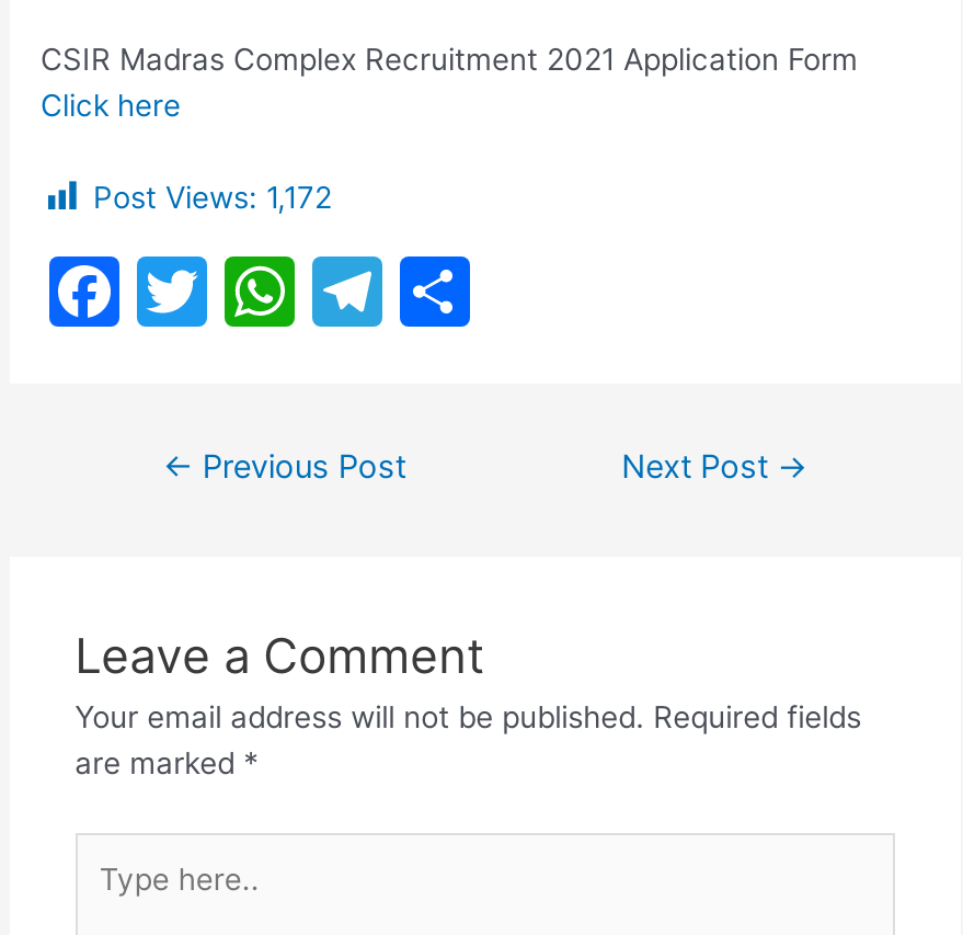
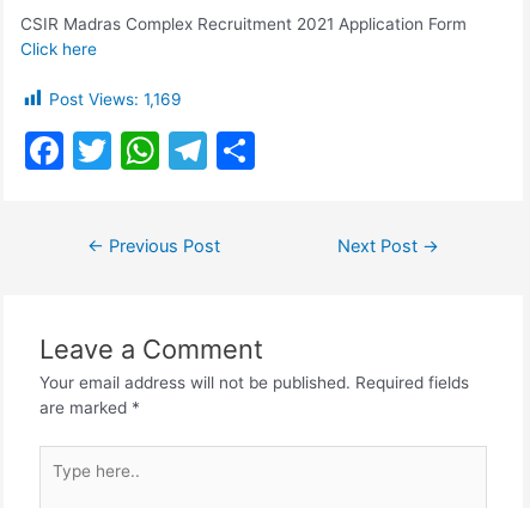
- Post Views: 1,172
+ Post Views: 1,169
